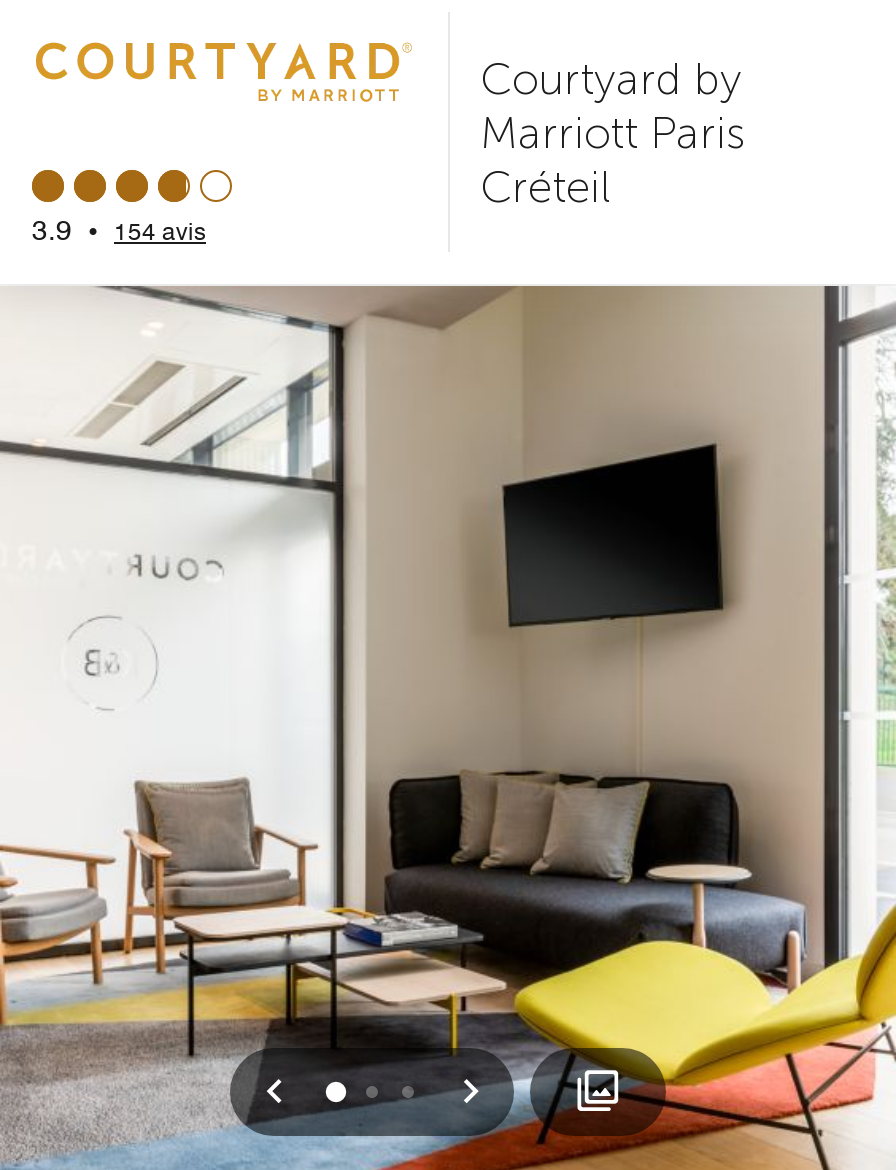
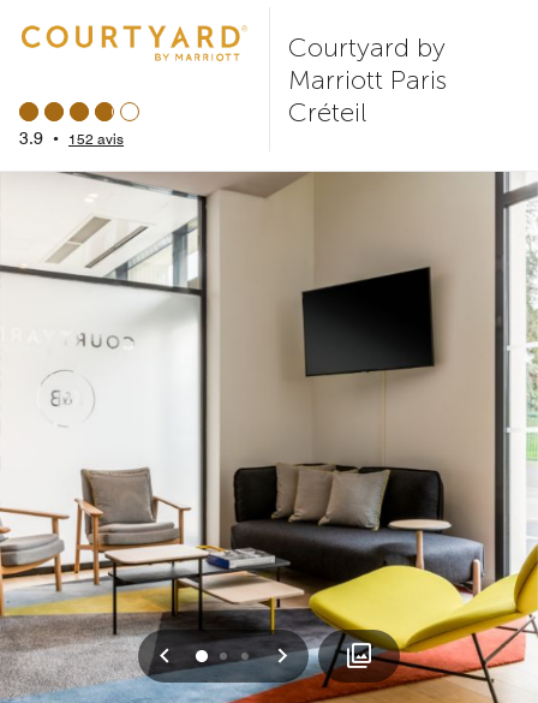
- 3.9 • 154 avis
+ 3.9 • 152 avis
